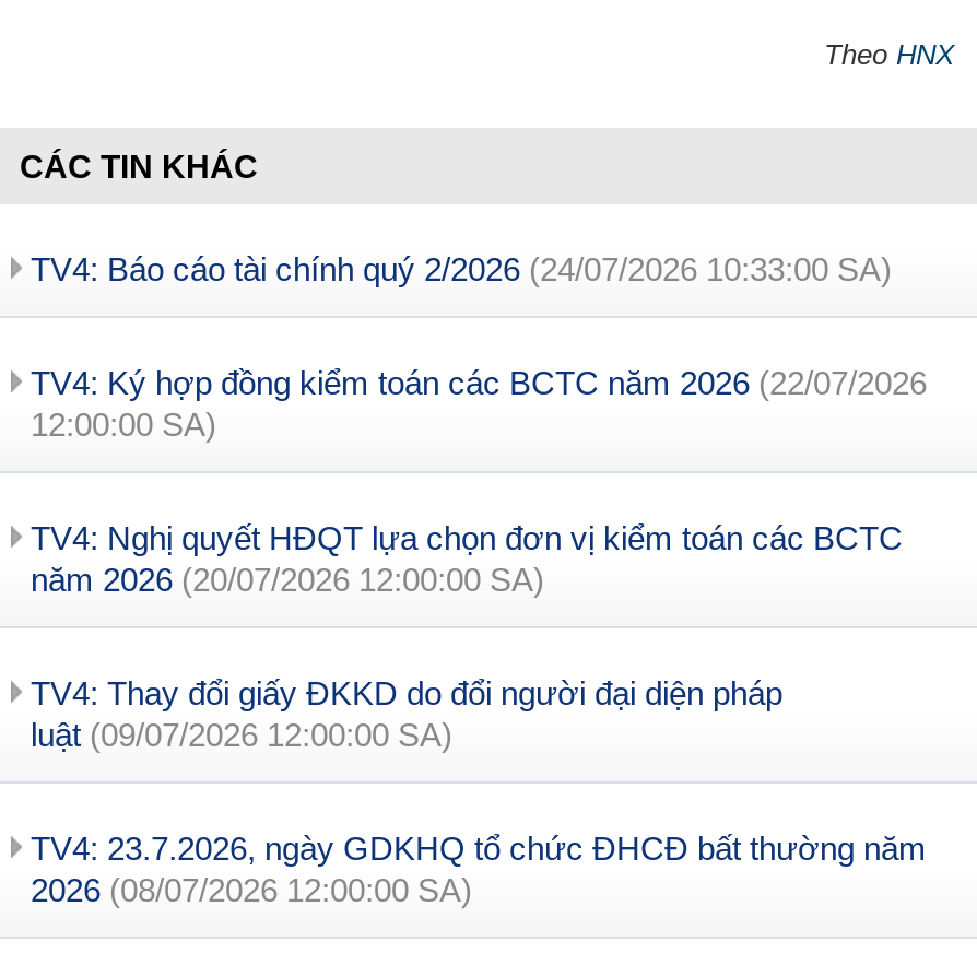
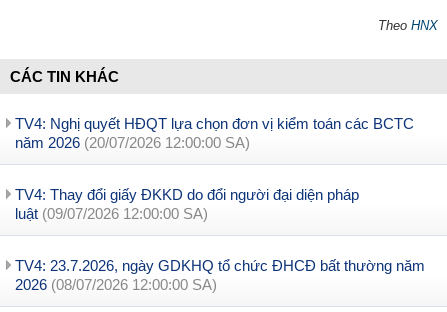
- TV4: Báo cáo tài chính quý 2/2026 (24/07/2026 10:33:00 SA)
- TV4: Ký hợp đồng kiểm toán các BCTC năm 2026 (22/07/2026
- 12:00:00 SA)
